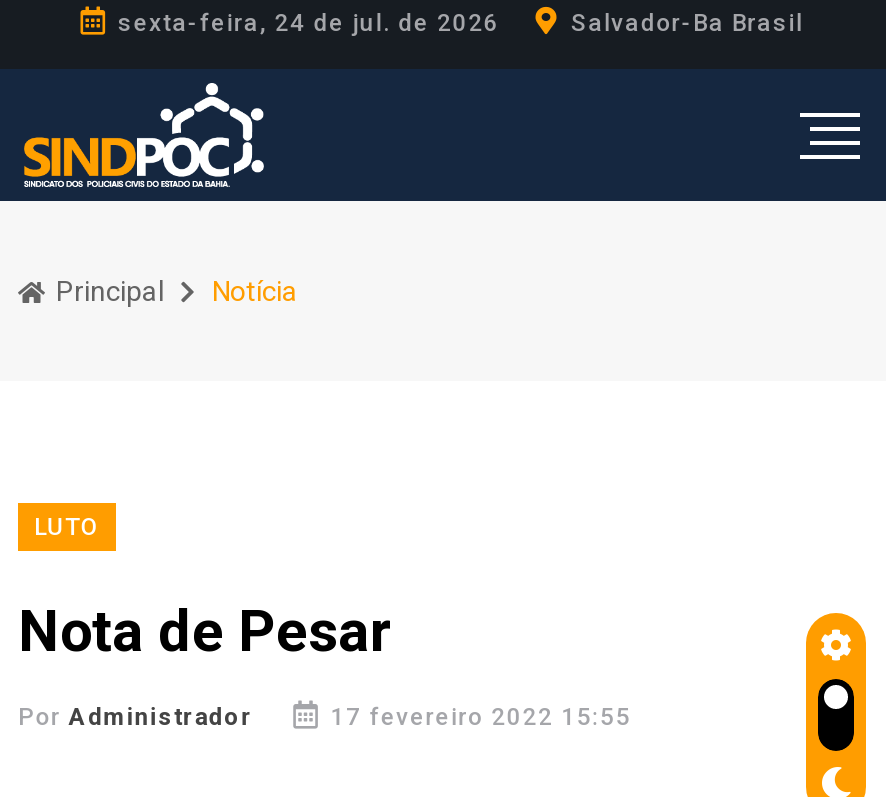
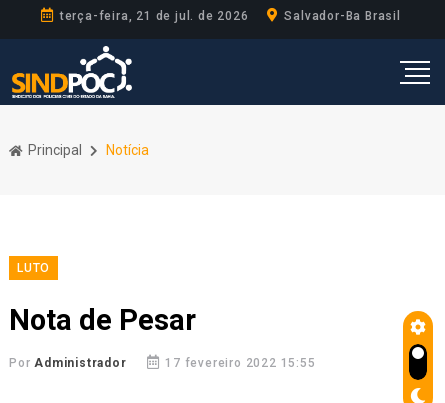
- sexta-feira, 24 de jul. de 2026
+ terça-feira, 21 de jul. de 2026
